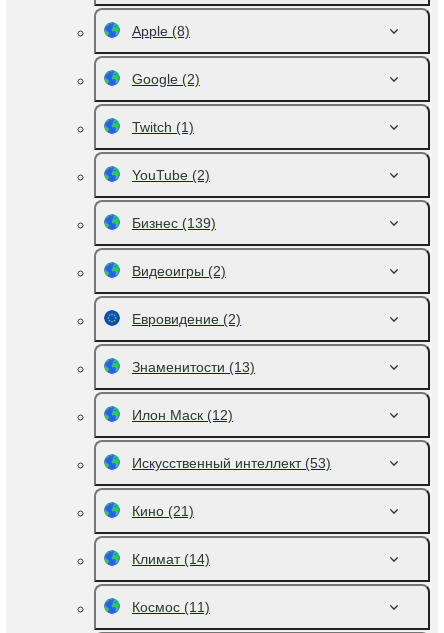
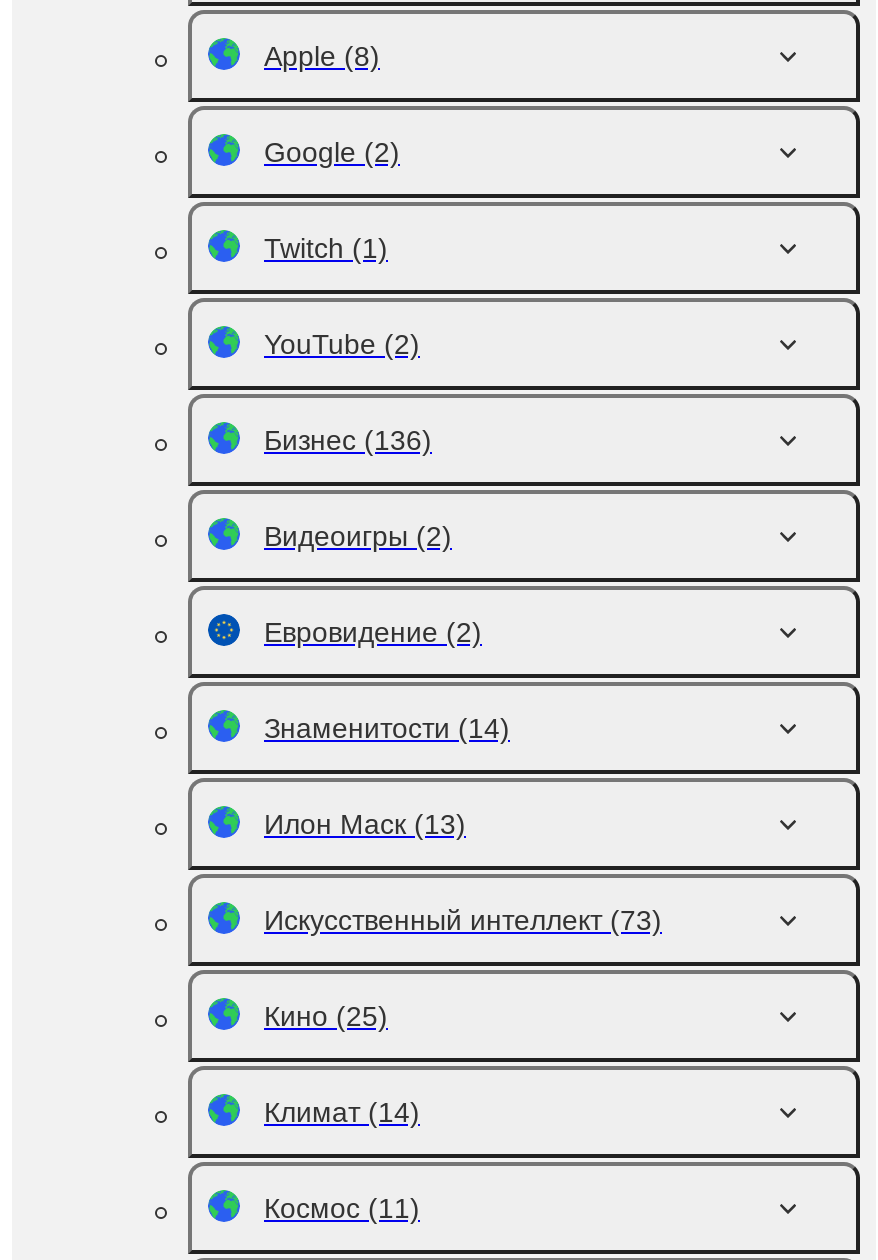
- Бизнес (139)
+ Бизнес (136)

- Знаменитости (13)
+ Знаменитости (14)

- Илон Маск (12)
+ Илон Маск (13)

- Искусственный интеллект (53)
+ Искусственный интеллект (73)

- Кино (21)
+ Кино (25)
